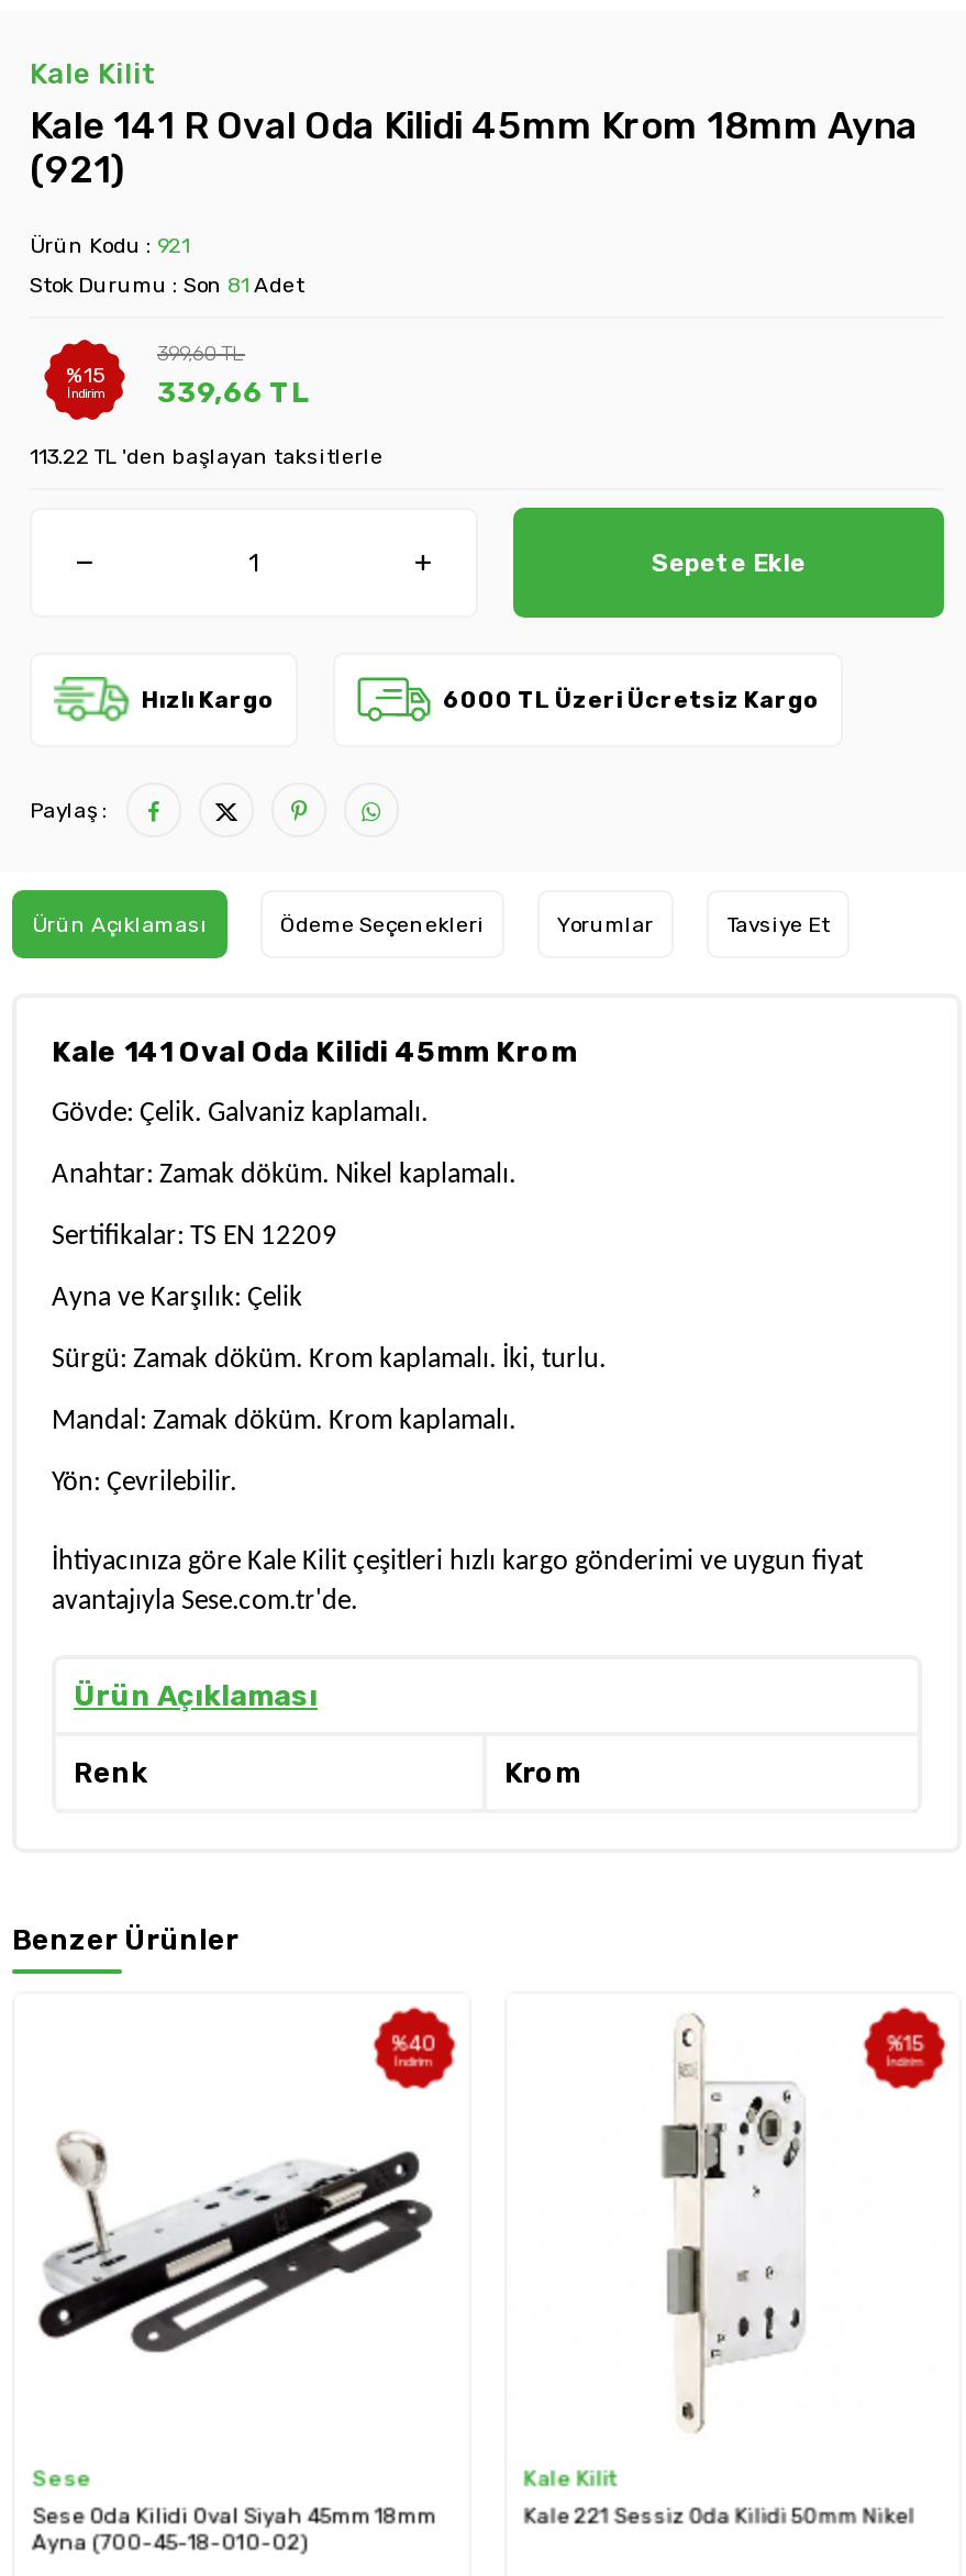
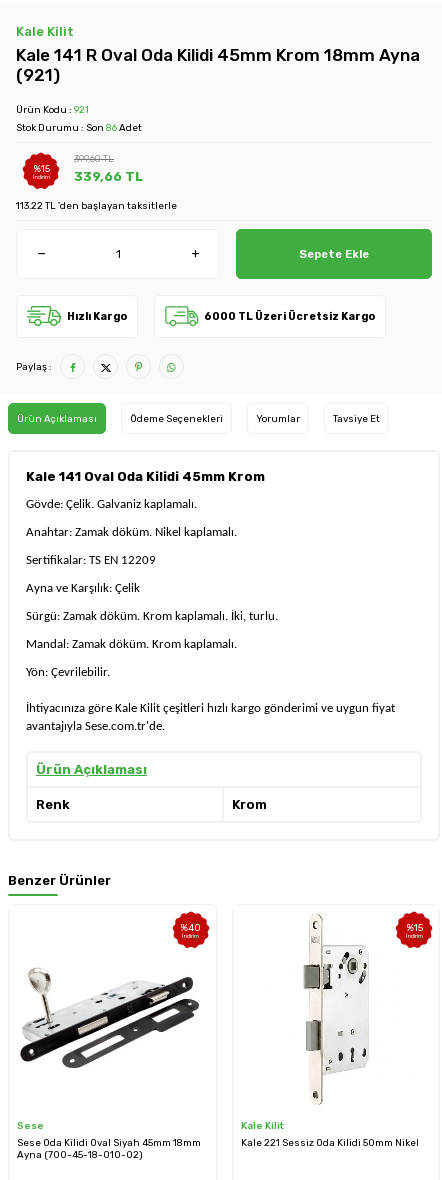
- Stok Durumu : Son 81 Adet
+ Stok Durumu : Son 86 Adet
